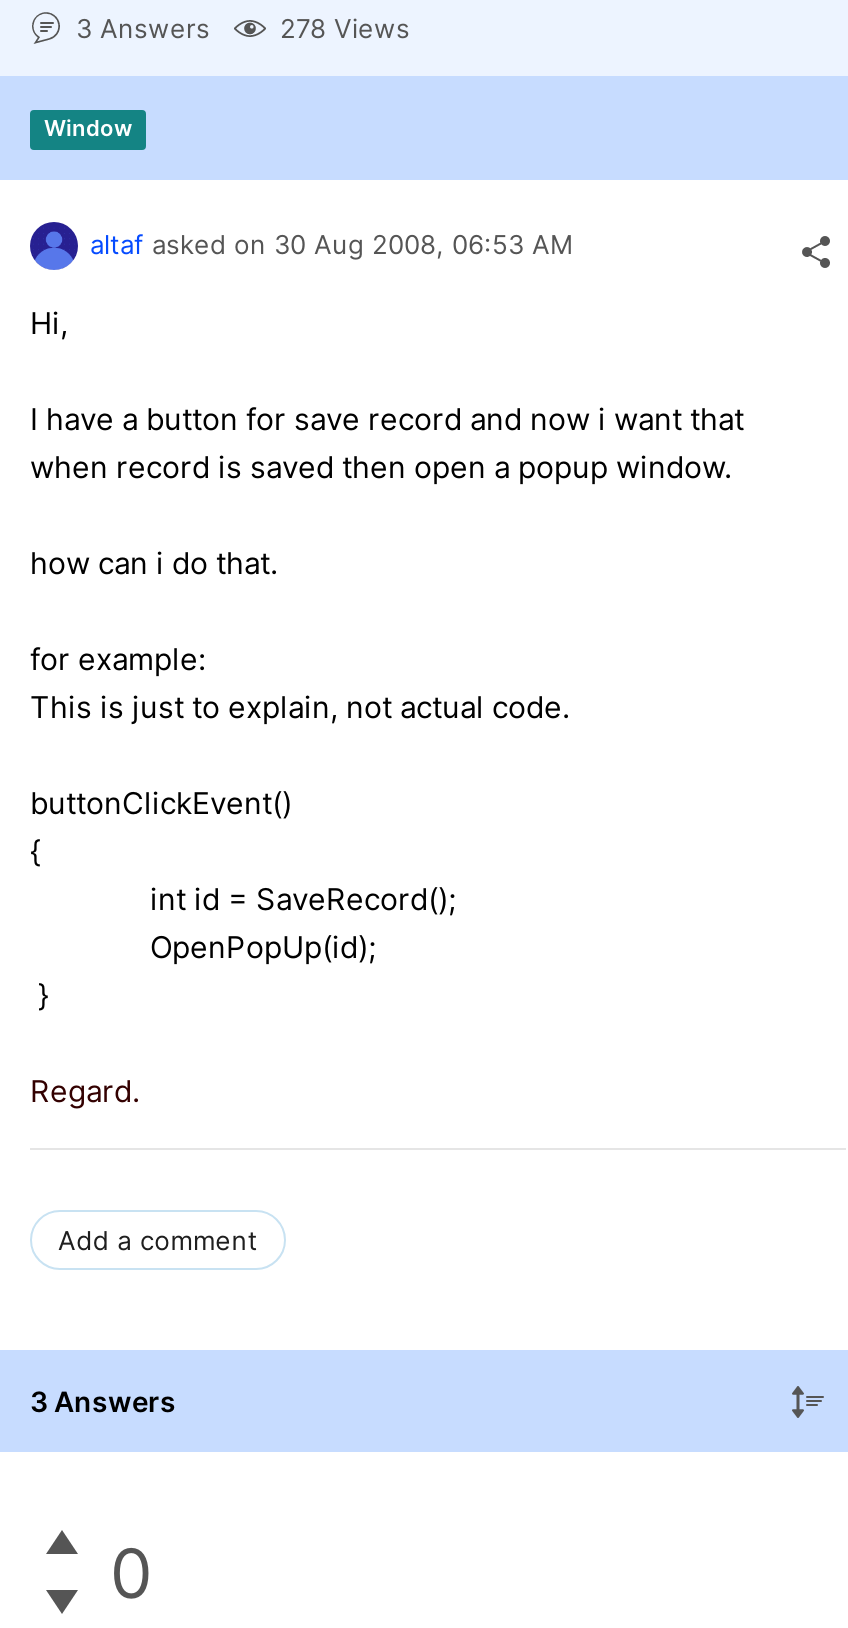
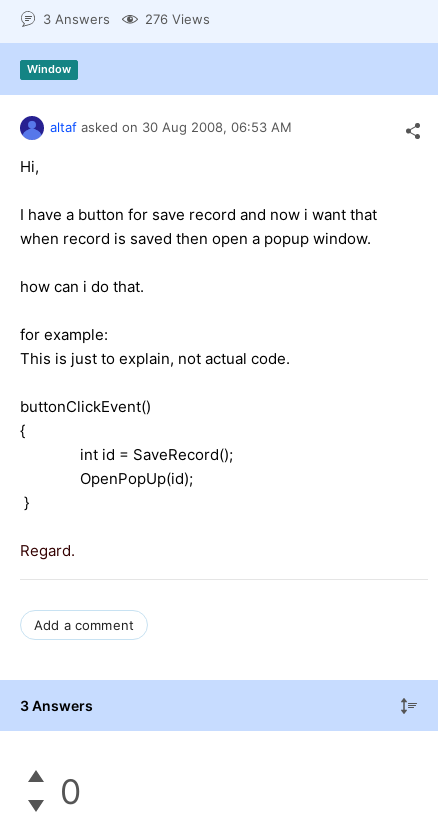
- 278 Views
+ 276 Views
